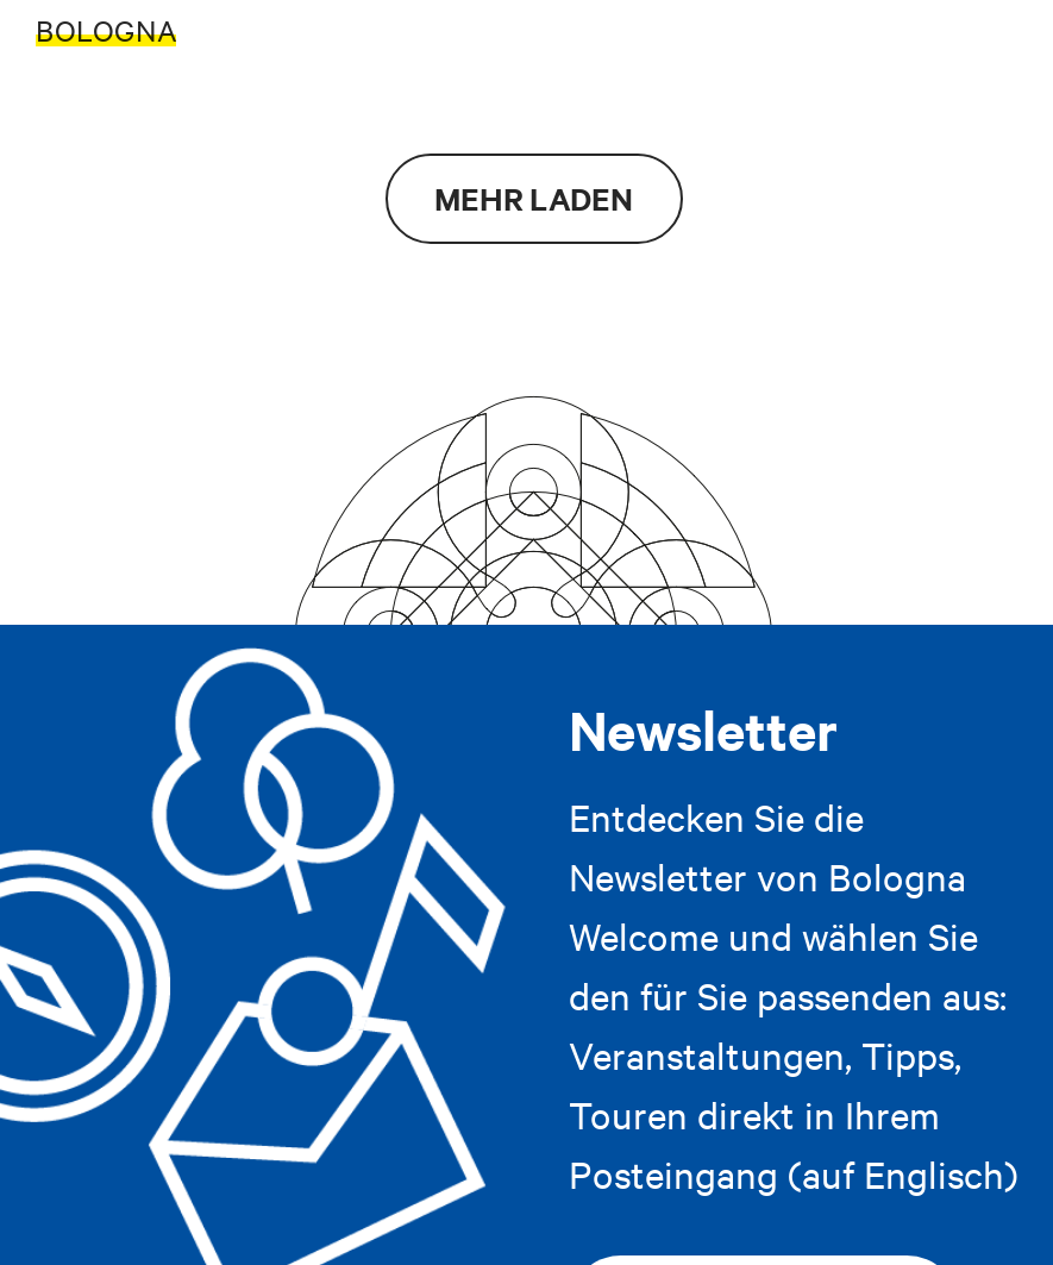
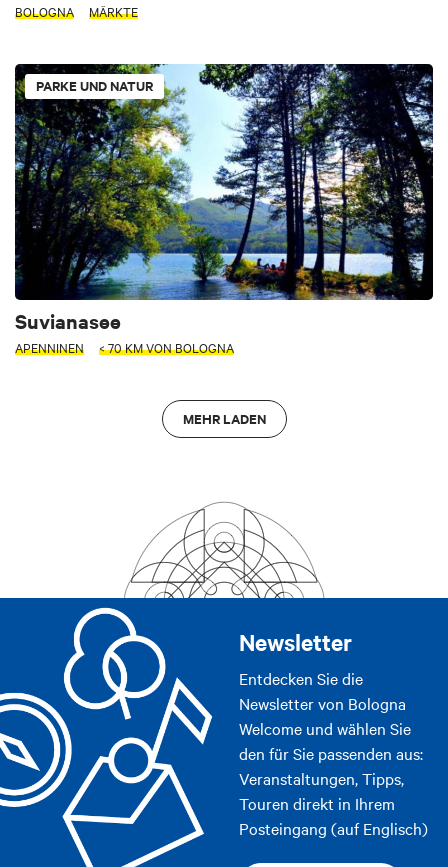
+ [image]
+ PARKE UND NATUR

+ Suvianasee
+ APENNINEN
+ < 70 KM VON BOLOGNA

+ MÄRKTE
